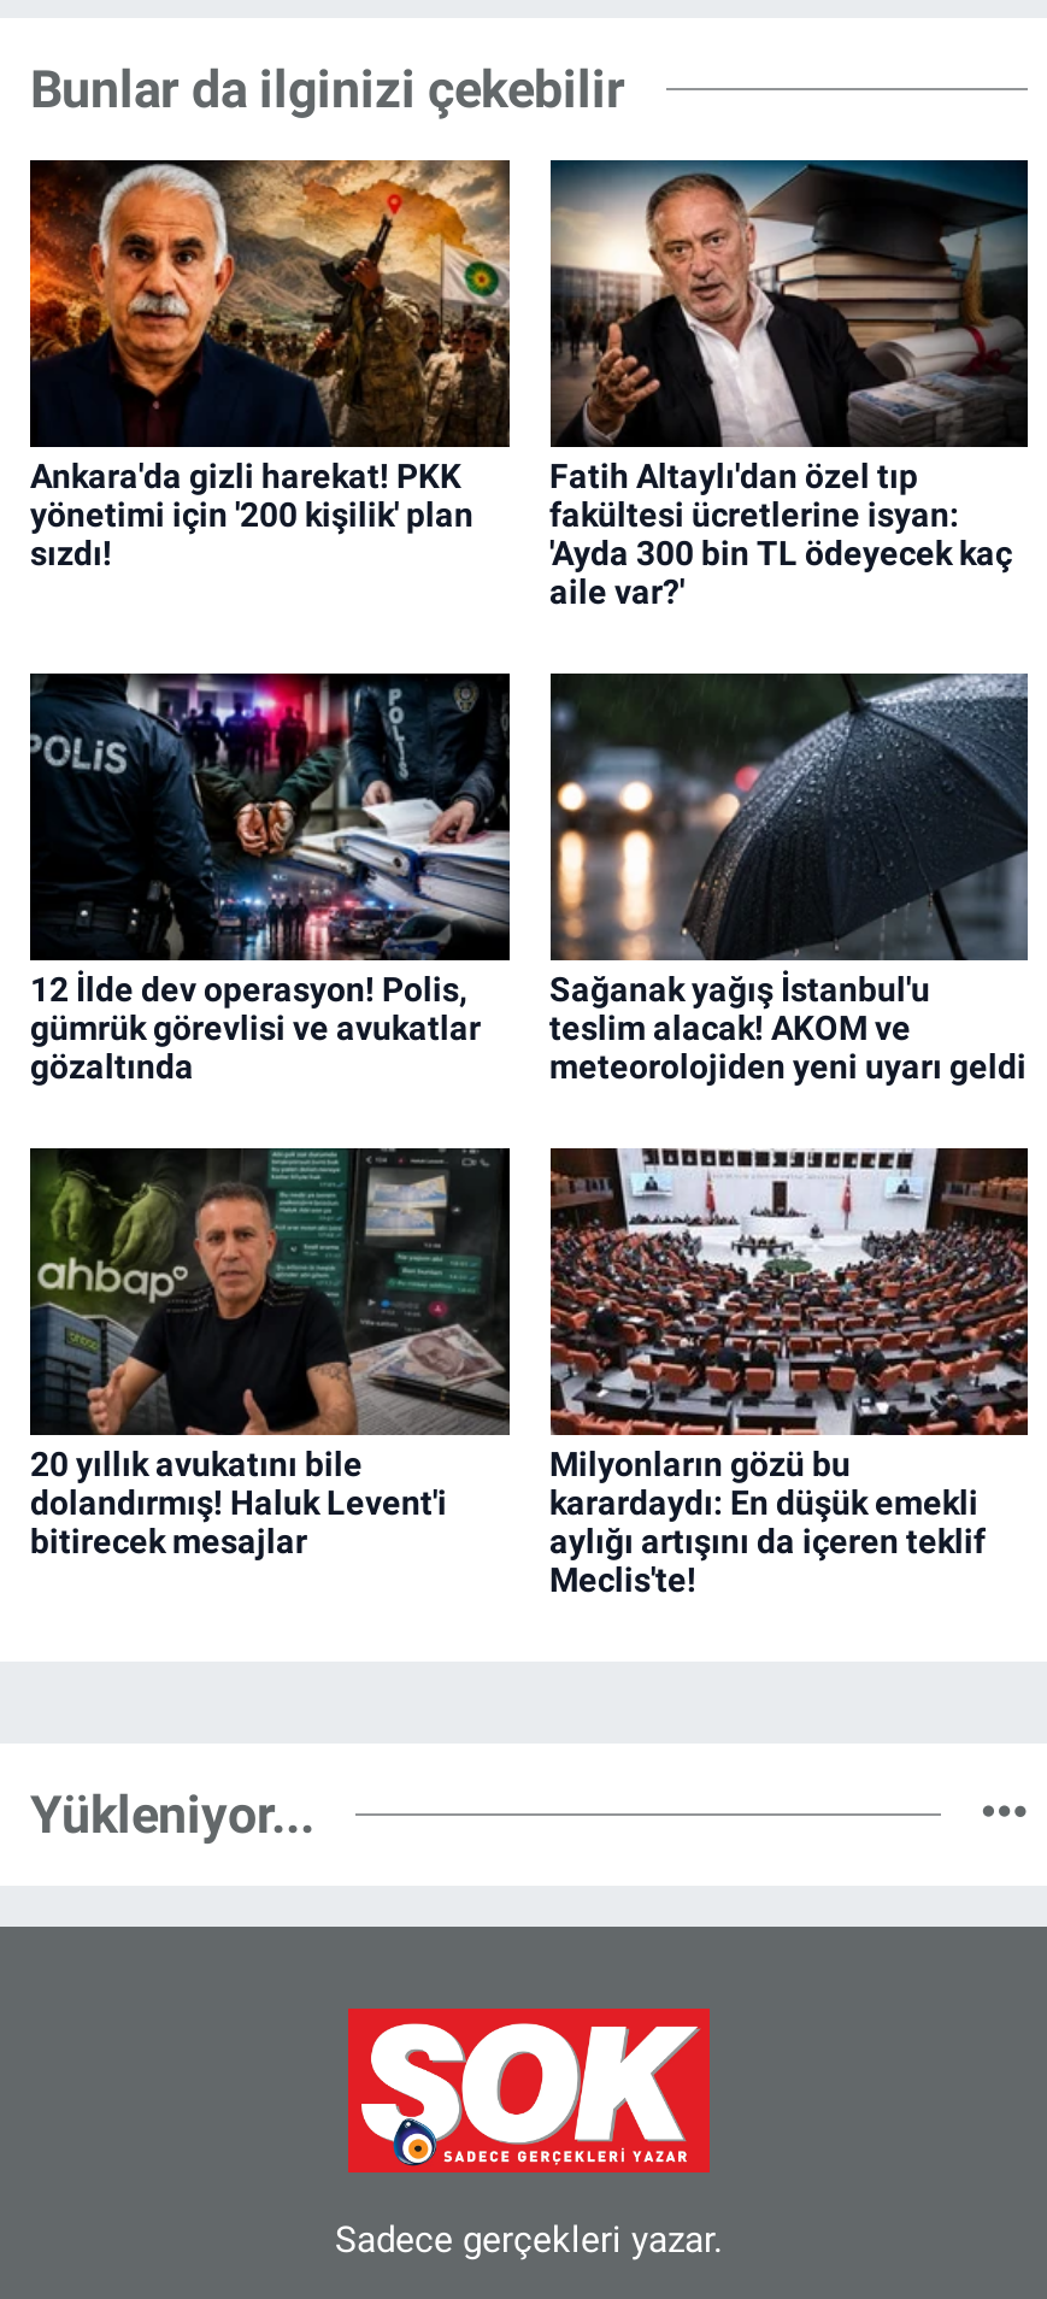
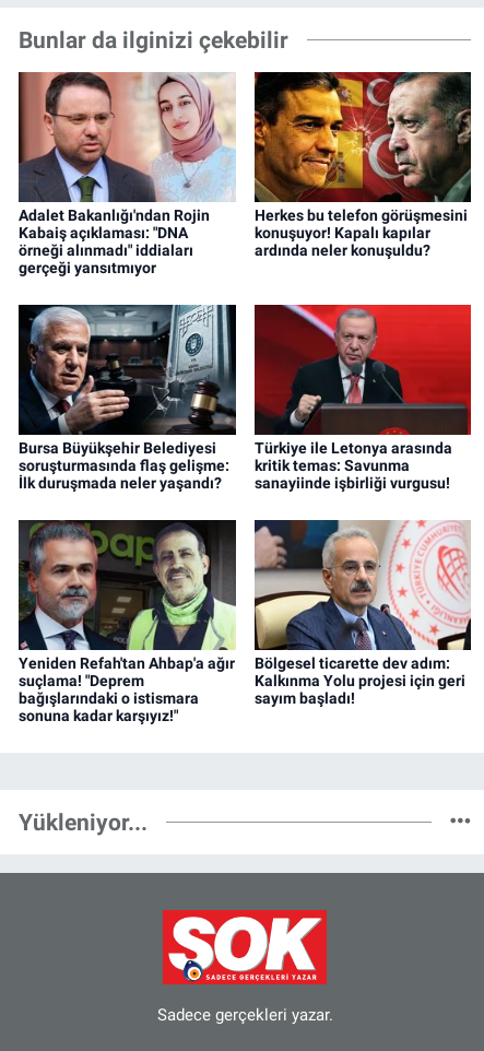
- [image]
- Ankara'da gizli harekat! PKK
- yönetimi için '200 kişilik' plan
- sızdı!
+ [image]
+ Adalet Bakanlığı'ndan Rojin
+ Kabaiş açıklaması: "DNA
+ örneği alınmadı" iddiaları
+ gerçeği yansıtmıyor

- [image]
- Fatih Altaylı'dan özel tıp
- fakültesi ücretlerine isyan:
- 'Ayda 300 bin TL ödeyecek kaç
- aile var?'
+ [image]
+ Herkes bu telefon görüşmesini
+ konuşuyor! Kapalı kapılar
+ ardında neler konuşuldu?

- [image]
- 12 İlde dev operasyon! Polis,
- gümrük görevlisi ve avukatlar
- gözaltında
+ [image]
+ Bursa Büyükşehir Belediyesi
+ soruşturmasında flaş gelişme:
+ İlk duruşmada neler yaşandı?

- [image]
- Sağanak yağış İstanbul'u
- teslim alacak! AKOM ve
- meteorolojiden yeni uyarı geldi
+ [image]
+ Türkiye ile Letonya arasında
+ kritik temas: Savunma
+ sanayiinde işbirliği vurgusu!

- [image]
- 20 yıllık avukatını bile
- dolandırmış! Haluk Levent'i
- bitirecek mesajlar
+ [image]
+ Yeniden Refah'tan Ahbap'a ağır
+ suçlama! "Deprem
+ bağışlarındaki o istismara
+ sonuna kadar karşıyız!"

- [image]
- Milyonların gözü bu
- karardaydı: En düşük emekli
- aylığı artışını da içeren teklif
- Meclis'te!
+ [image]
+ Bölgesel ticarette dev adım:
+ Kalkınma Yolu projesi için geri
+ sayım başladı!
